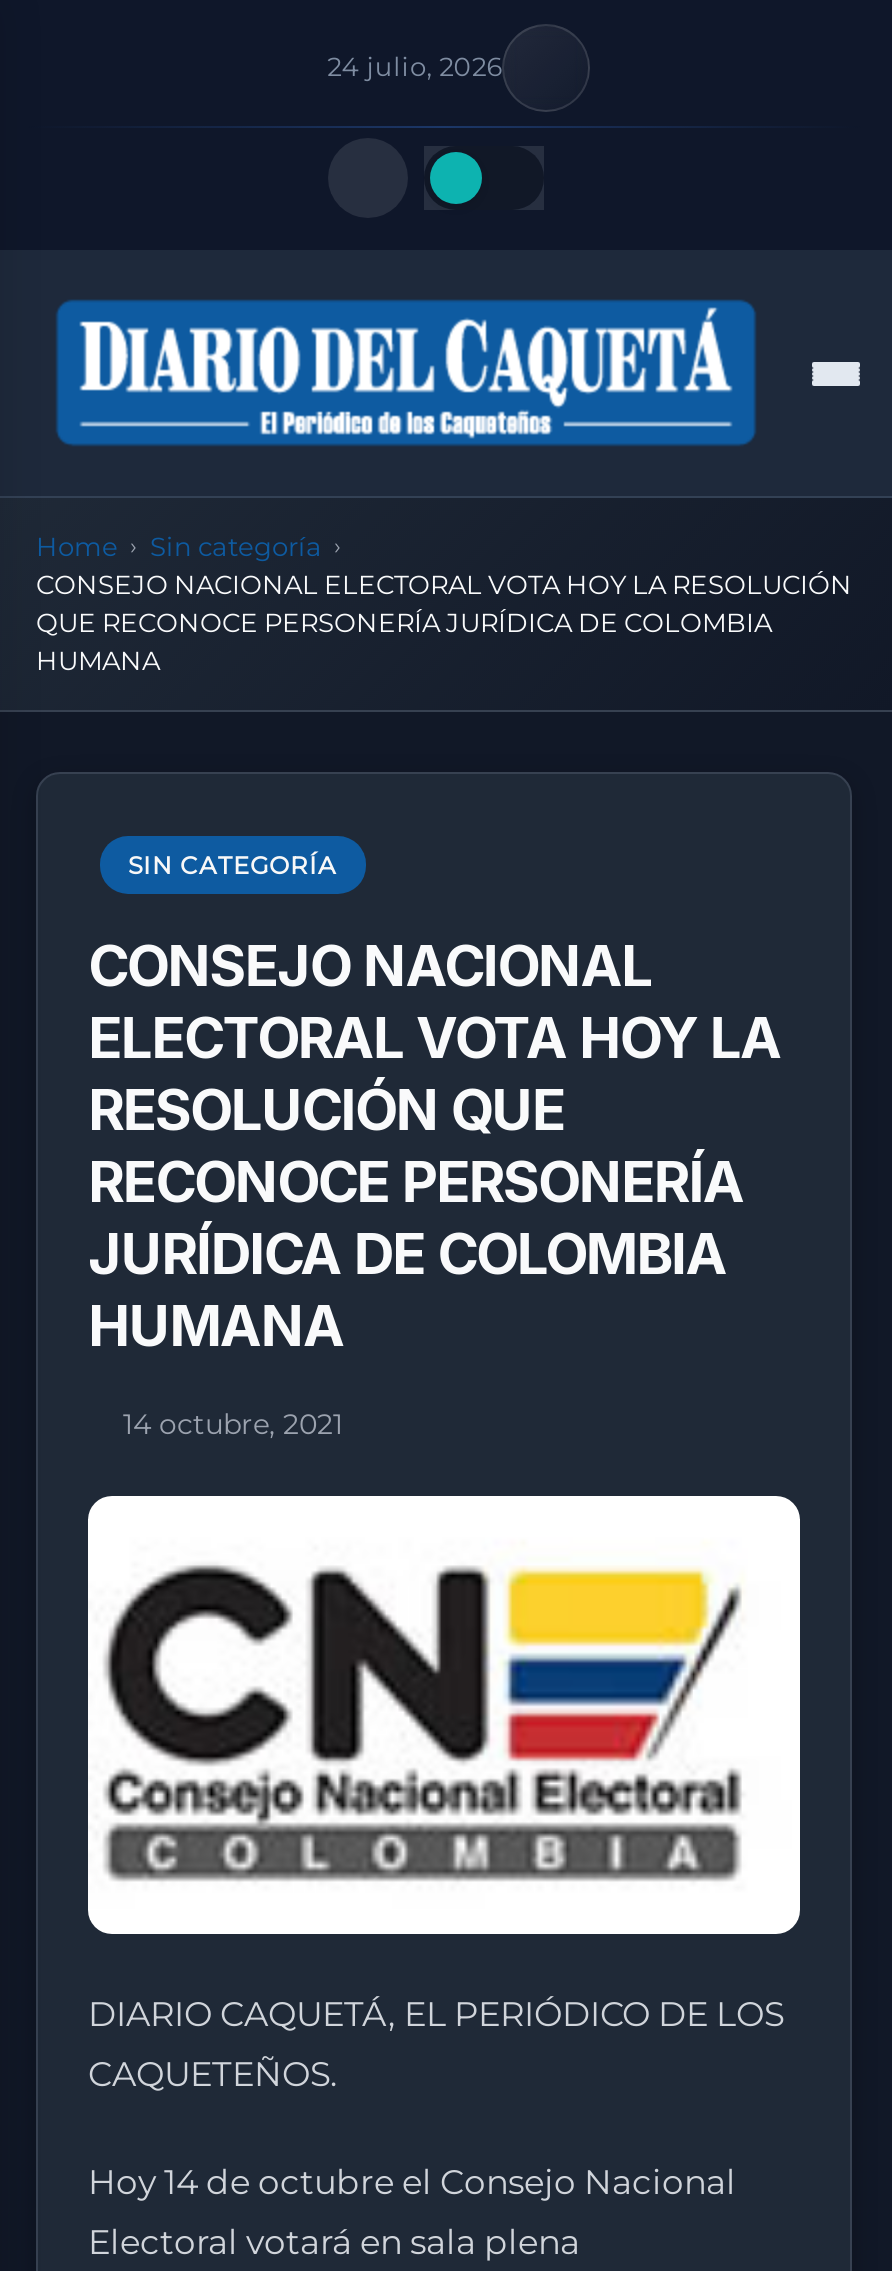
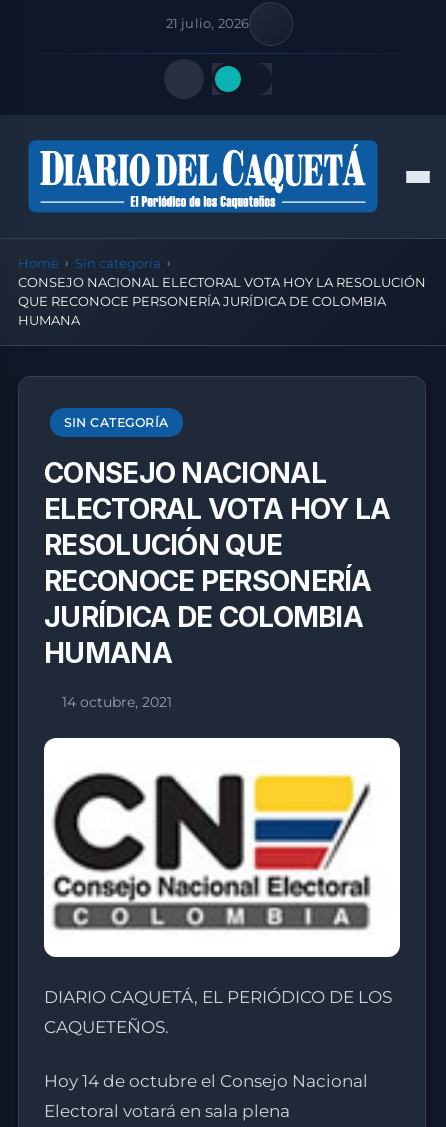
- 24 julio, 2026
+ 21 julio, 2026
